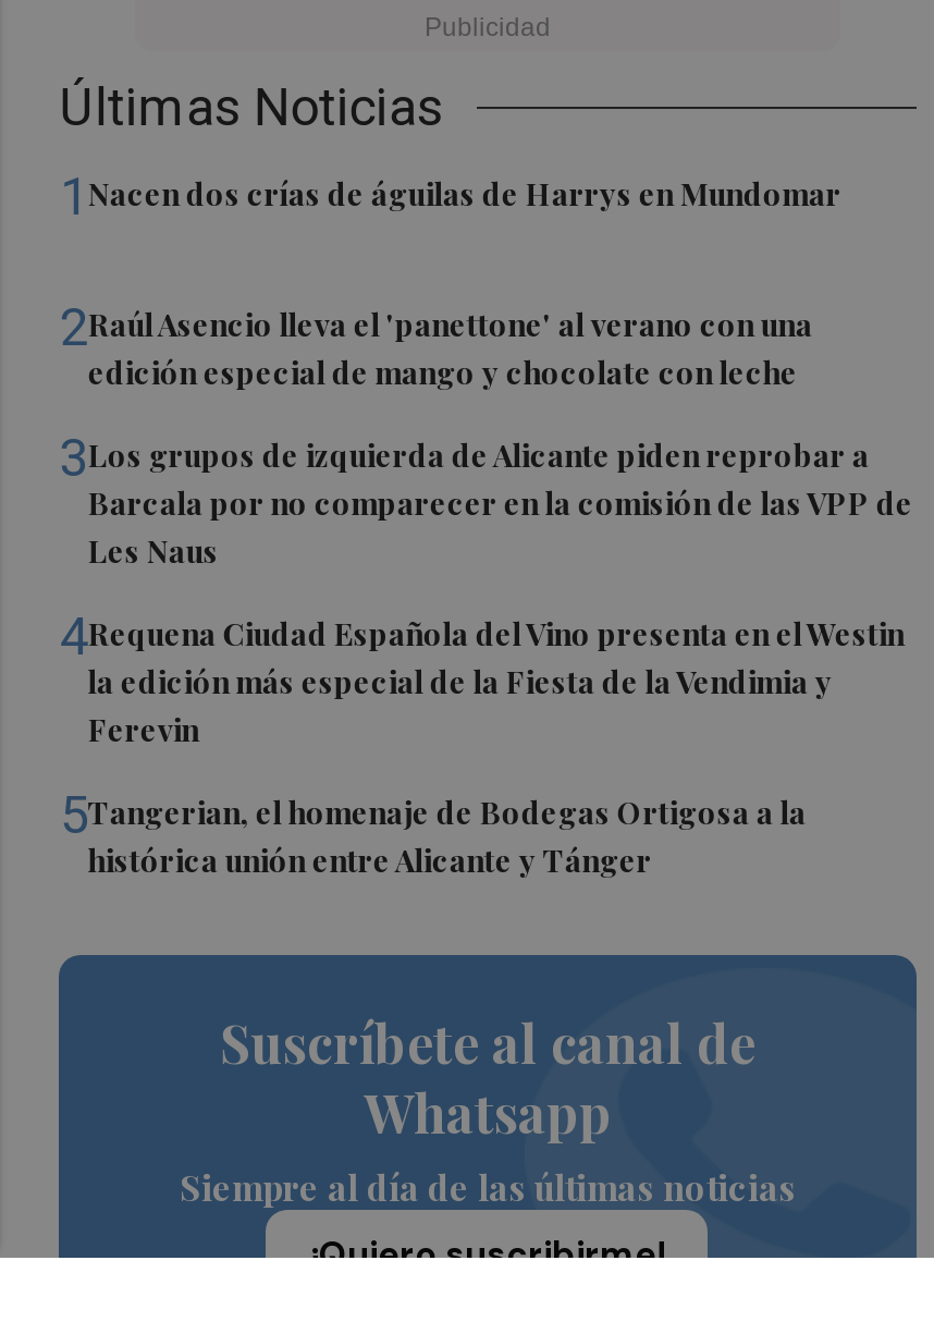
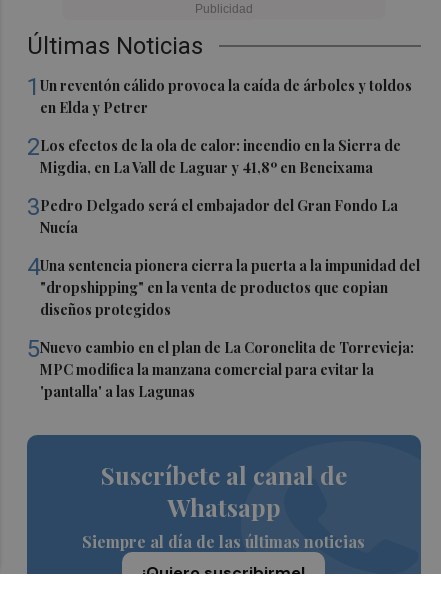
- 1 Nacen dos crías de águilas de Harrys en Mundomar
+ 1 Un reventón cálido provoca la caída de árboles y toldos
+ en Elda y Petrer

- 2Raúl Asencio lleva el 'panettone' al verano con una
- edición especial de mango y chocolate con leche
+ 2Los efectos de la ola de calor: incendio en la Sierra de
+ Migdia, en La Vall de Laguar y 41,8º en Beneixama

- 3Los grupos de izquierda de Alicante piden reprobar a
- Barcala por no comparecer en la comisión de las VPP de
- Les Naus
+ 3Pedro Delgado será el embajador del Gran Fondo La
+ Nucía

- 4Requena Ciudad Española del Vino presenta en el Westin
- la edición más especial de la Fiesta de la Vendimia y
- Ferevin
+ 4Una sentencia pionera cierra la puerta a la impunidad del
+ "dropshipping" en la venta de productos que copian
+ diseños protegidos

- 5Tangerian, el homenaje de Bodegas Ortigosa a la
- histórica unión entre Alicante y Tánger
+ 5Nuevo cambio en el plan de La Coronelita de Torrevieja:
+ MPC modifica la manzana comercial para evitar la
+ 'pantalla' a las Lagunas
